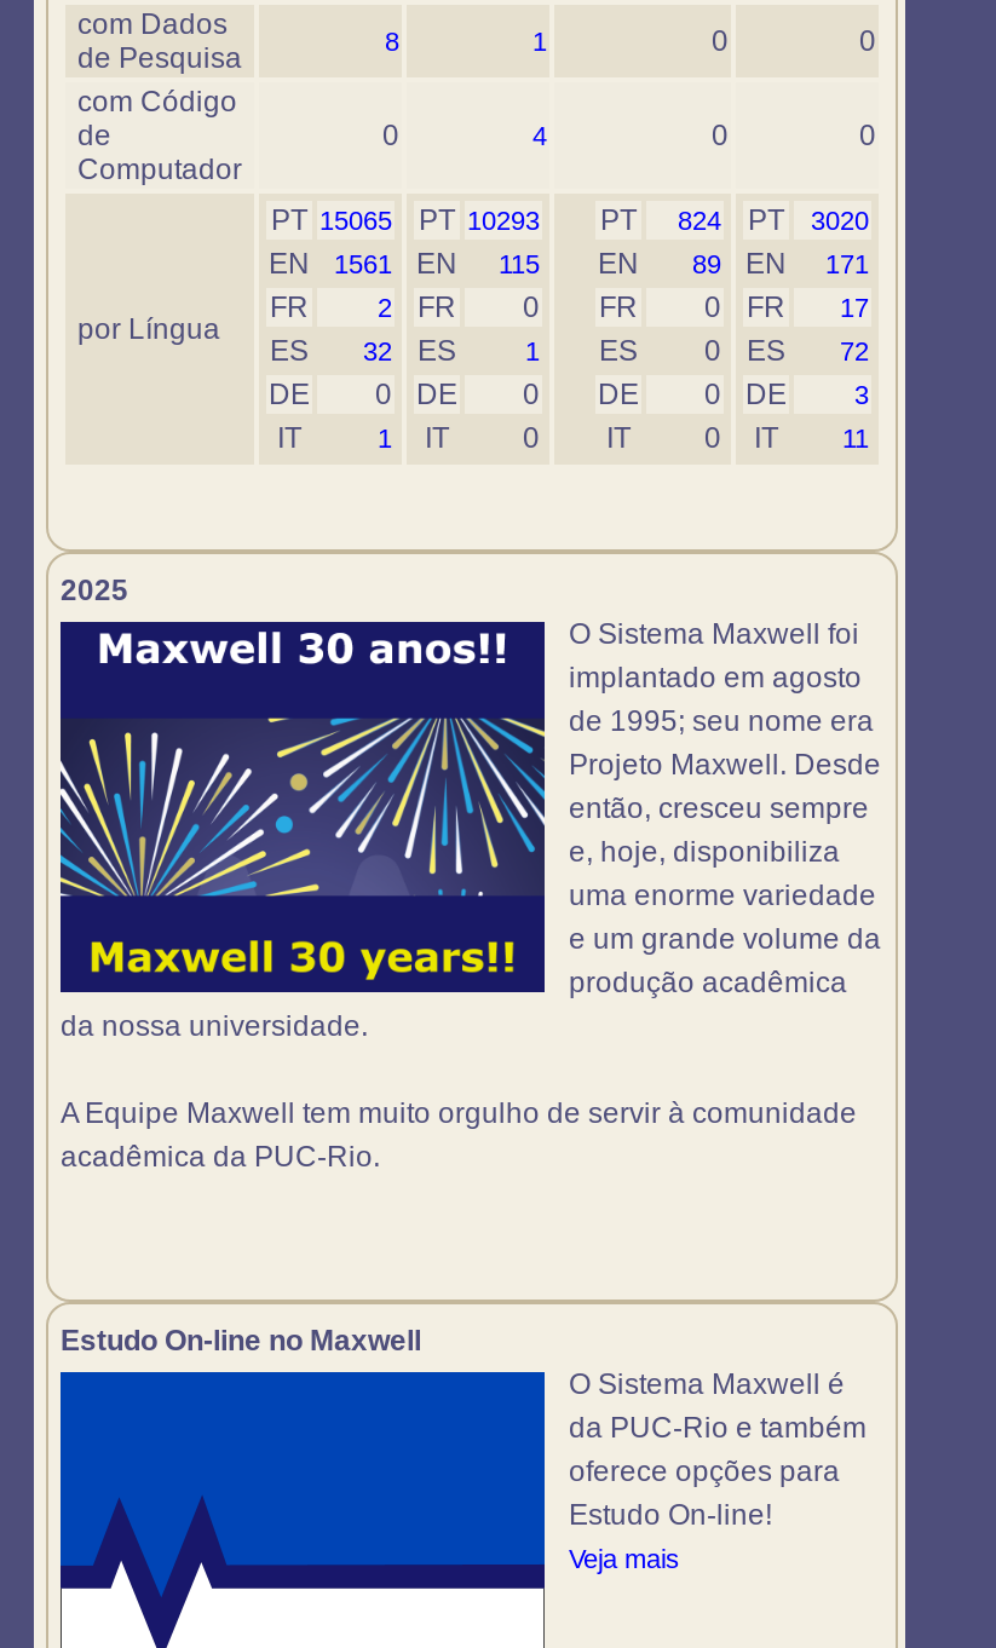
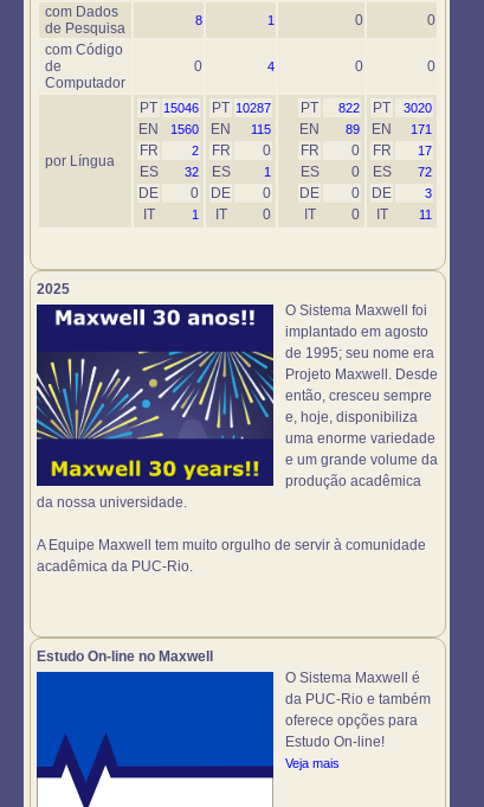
- PT 15065
+ PT 15046

- PT 10293
+ PT 10287

- 824
+ 822

- EN 1561 EN 115 EN 89 EN 171
+ EN 1560 EN 115 EN 89 EN 171
